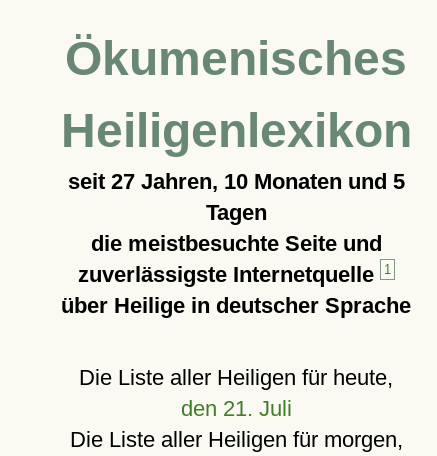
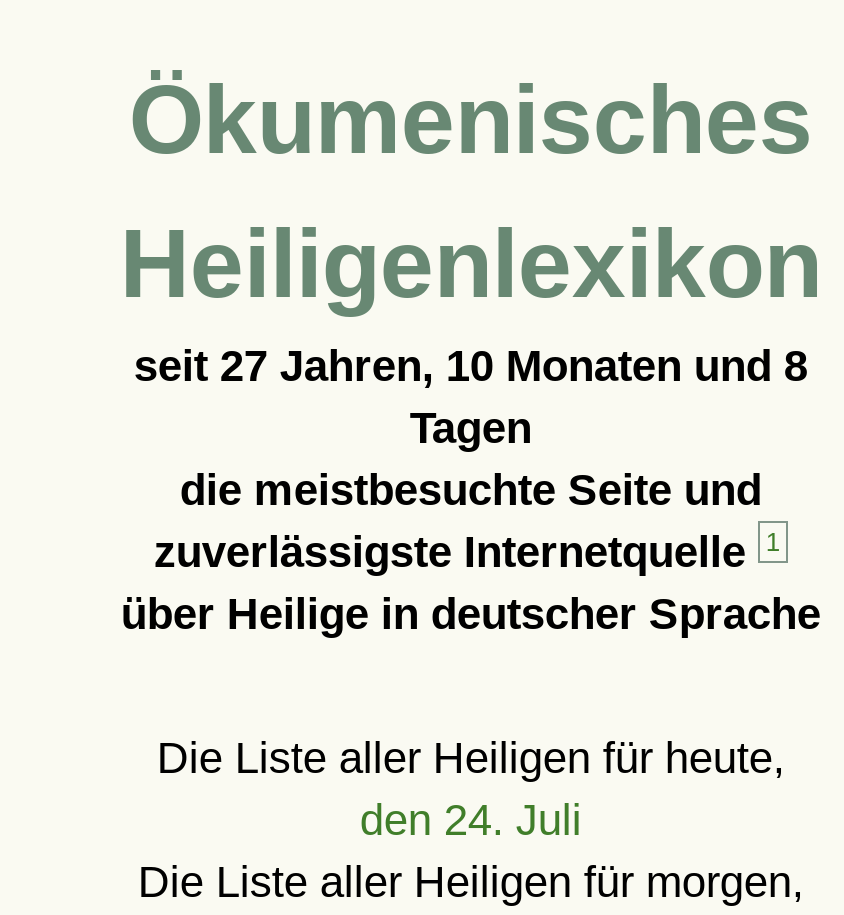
- seit 27 Jahren, 10 Monaten und 5
+ seit 27 Jahren, 10 Monaten und 8

- den 21. Juli
+ den 24. Juli
